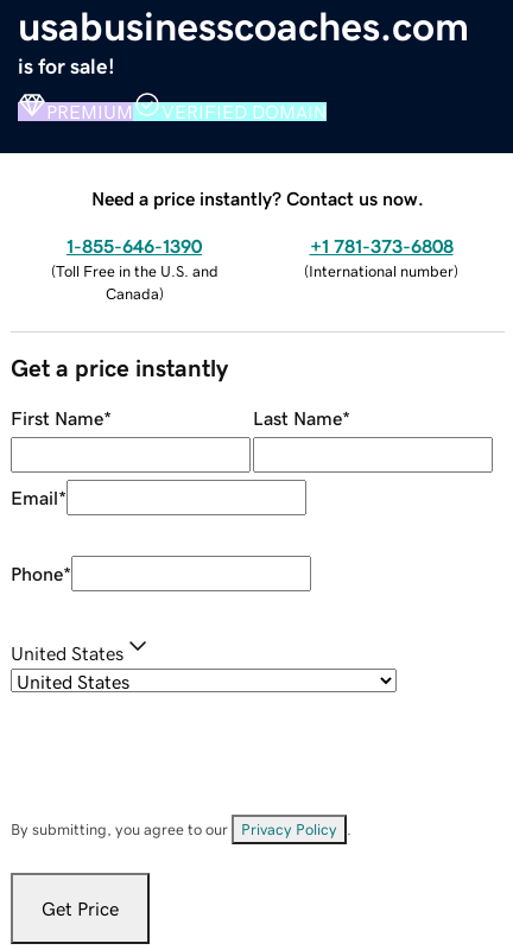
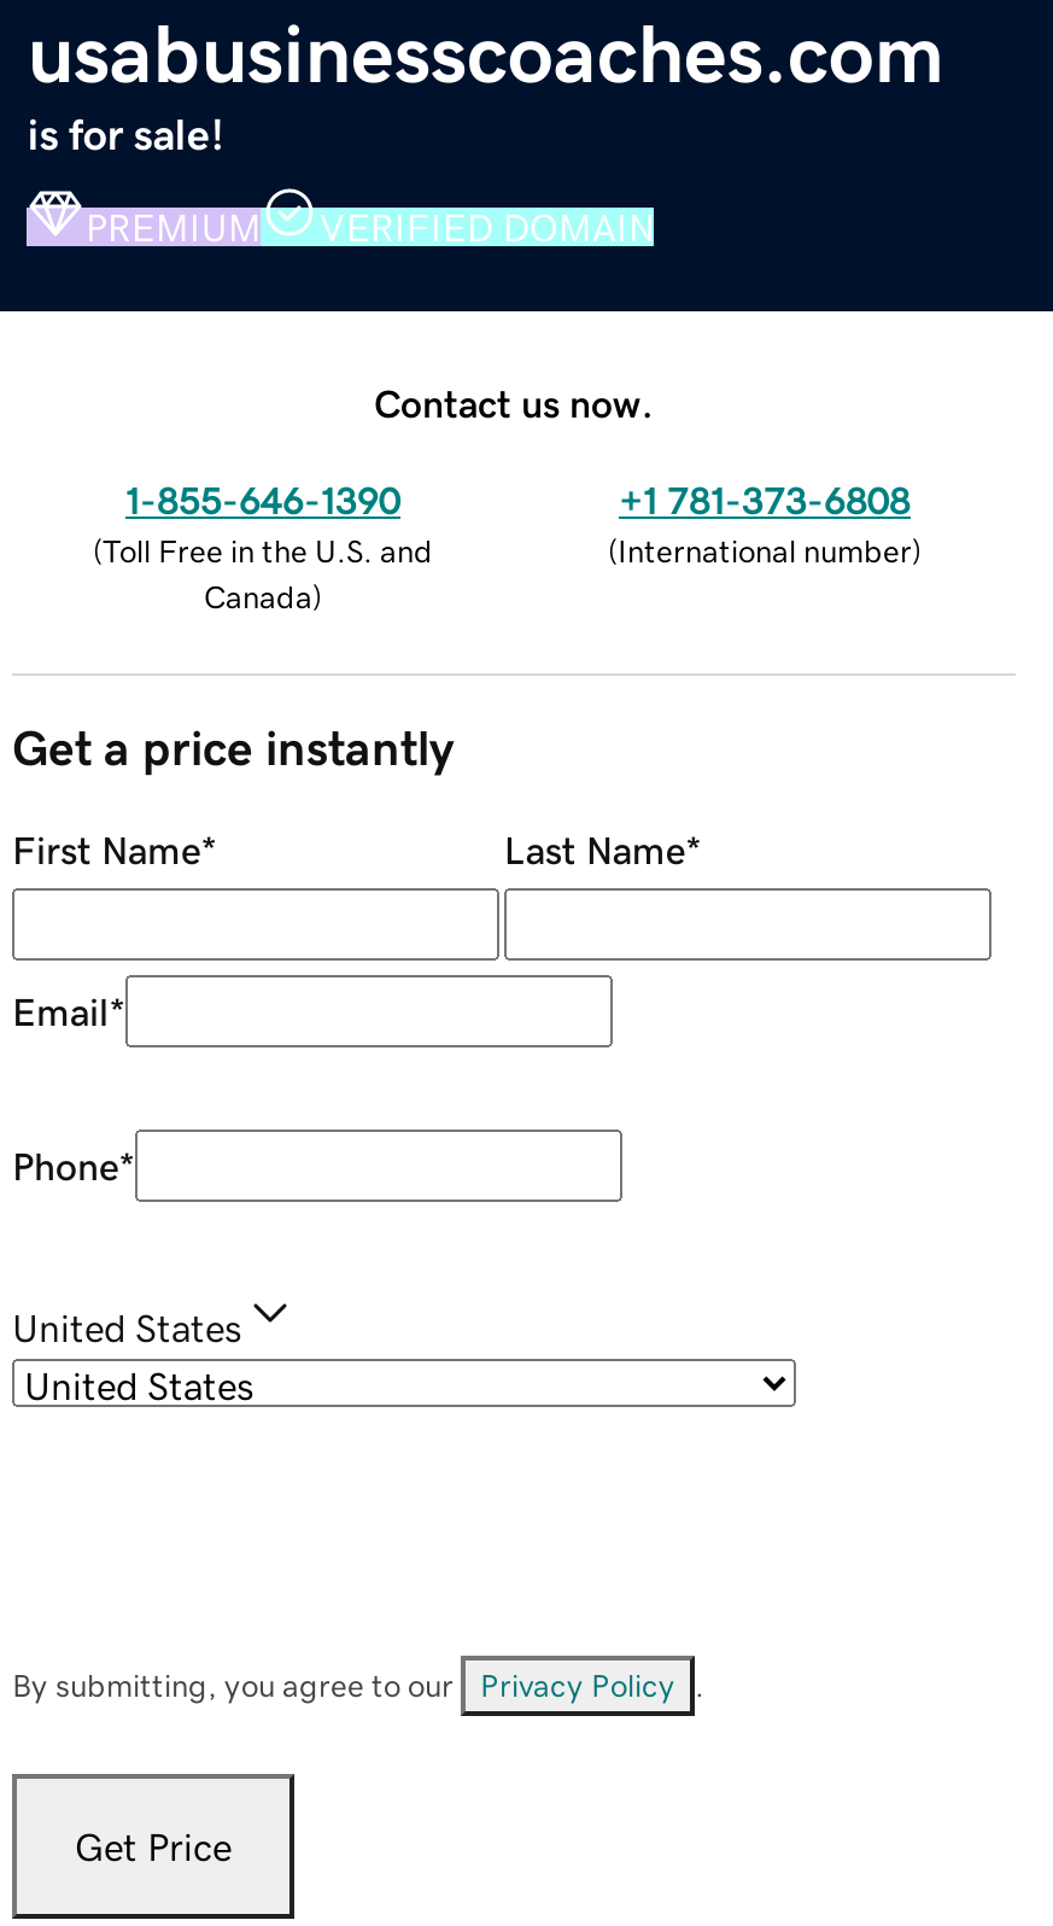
- Need a price instantly? Contact us now.
+ Contact us now.
